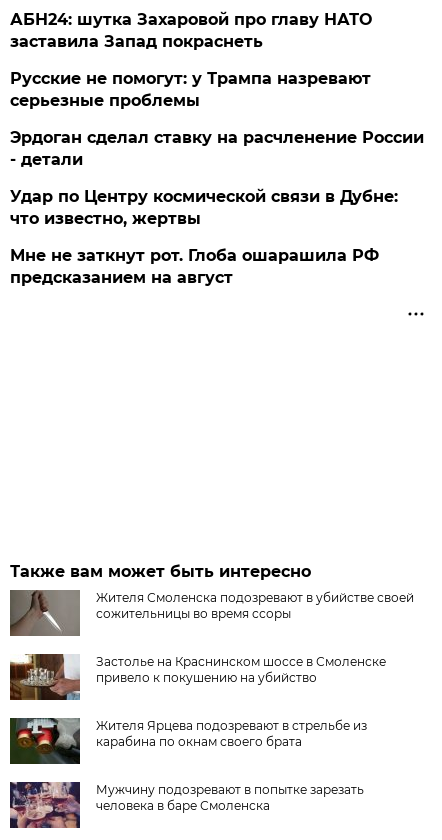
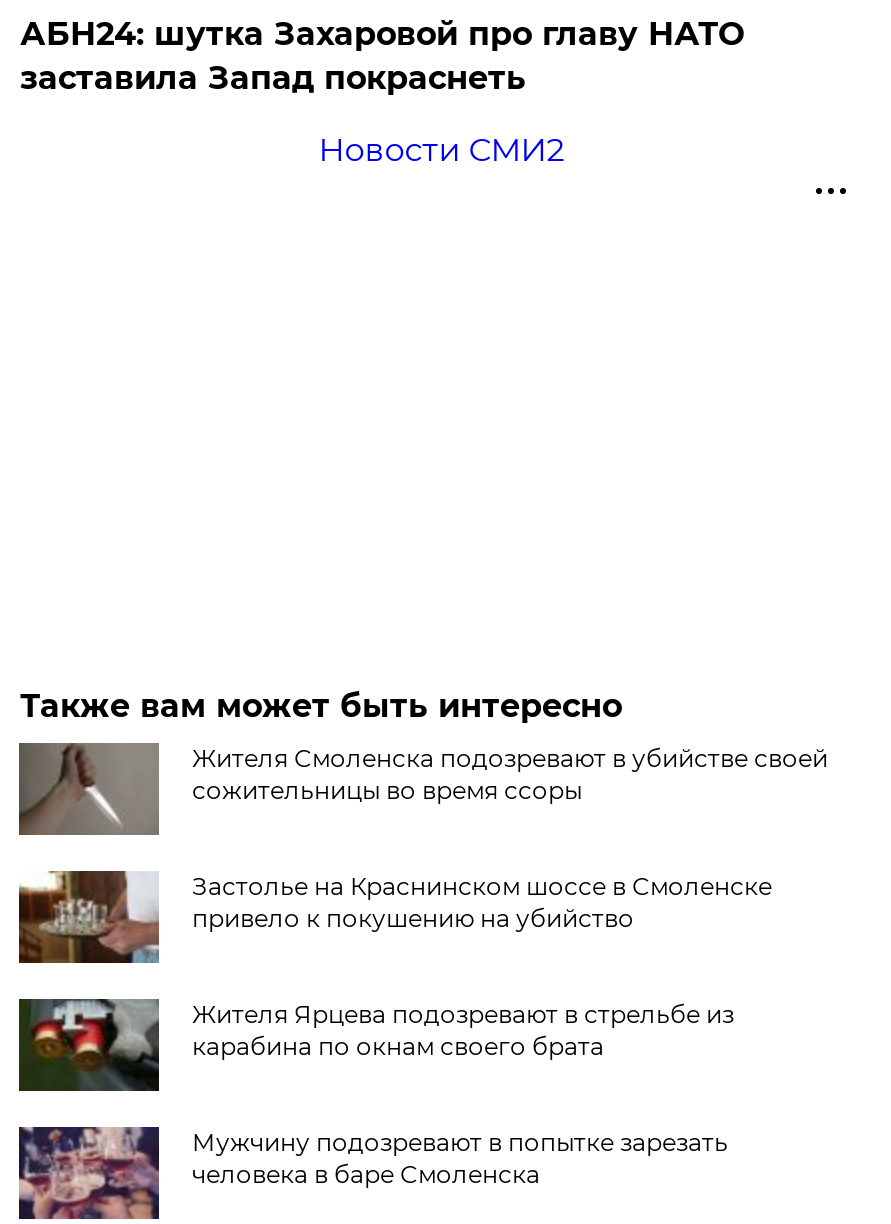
- Русские не помогут: у Трампа назревают
- серьезные проблемы
- Эрдоган сделал ставку на расчленение России
- - детали
- Удар по Центру космической связи в Дубне:
- что известно, жертвы
- Мне не заткнут рот. Глоба ошарашила РФ
- предсказанием на август
+ Новости СМИ2
